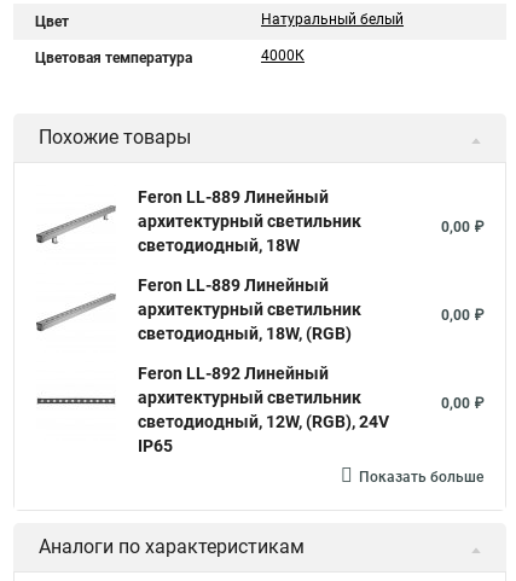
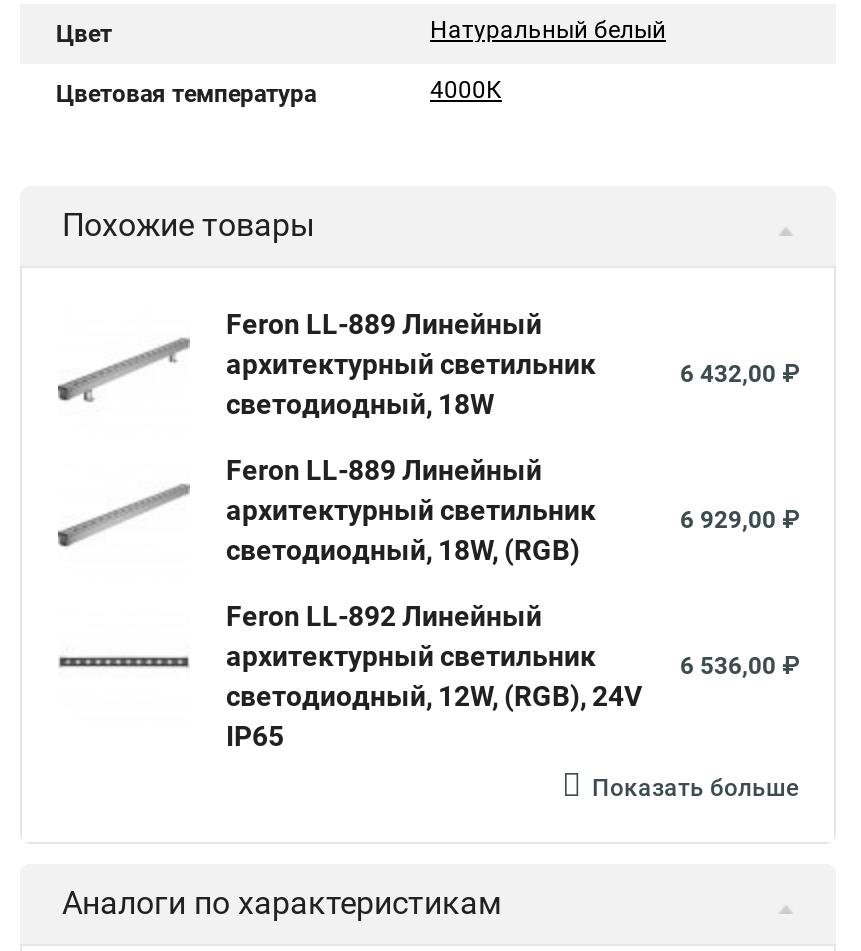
- 0,00 ₽
+ 6 432,00 ₽

- 0,00 ₽
+ 6 929,00 ₽

- 0,00 ₽
+ 6 536,00 ₽
